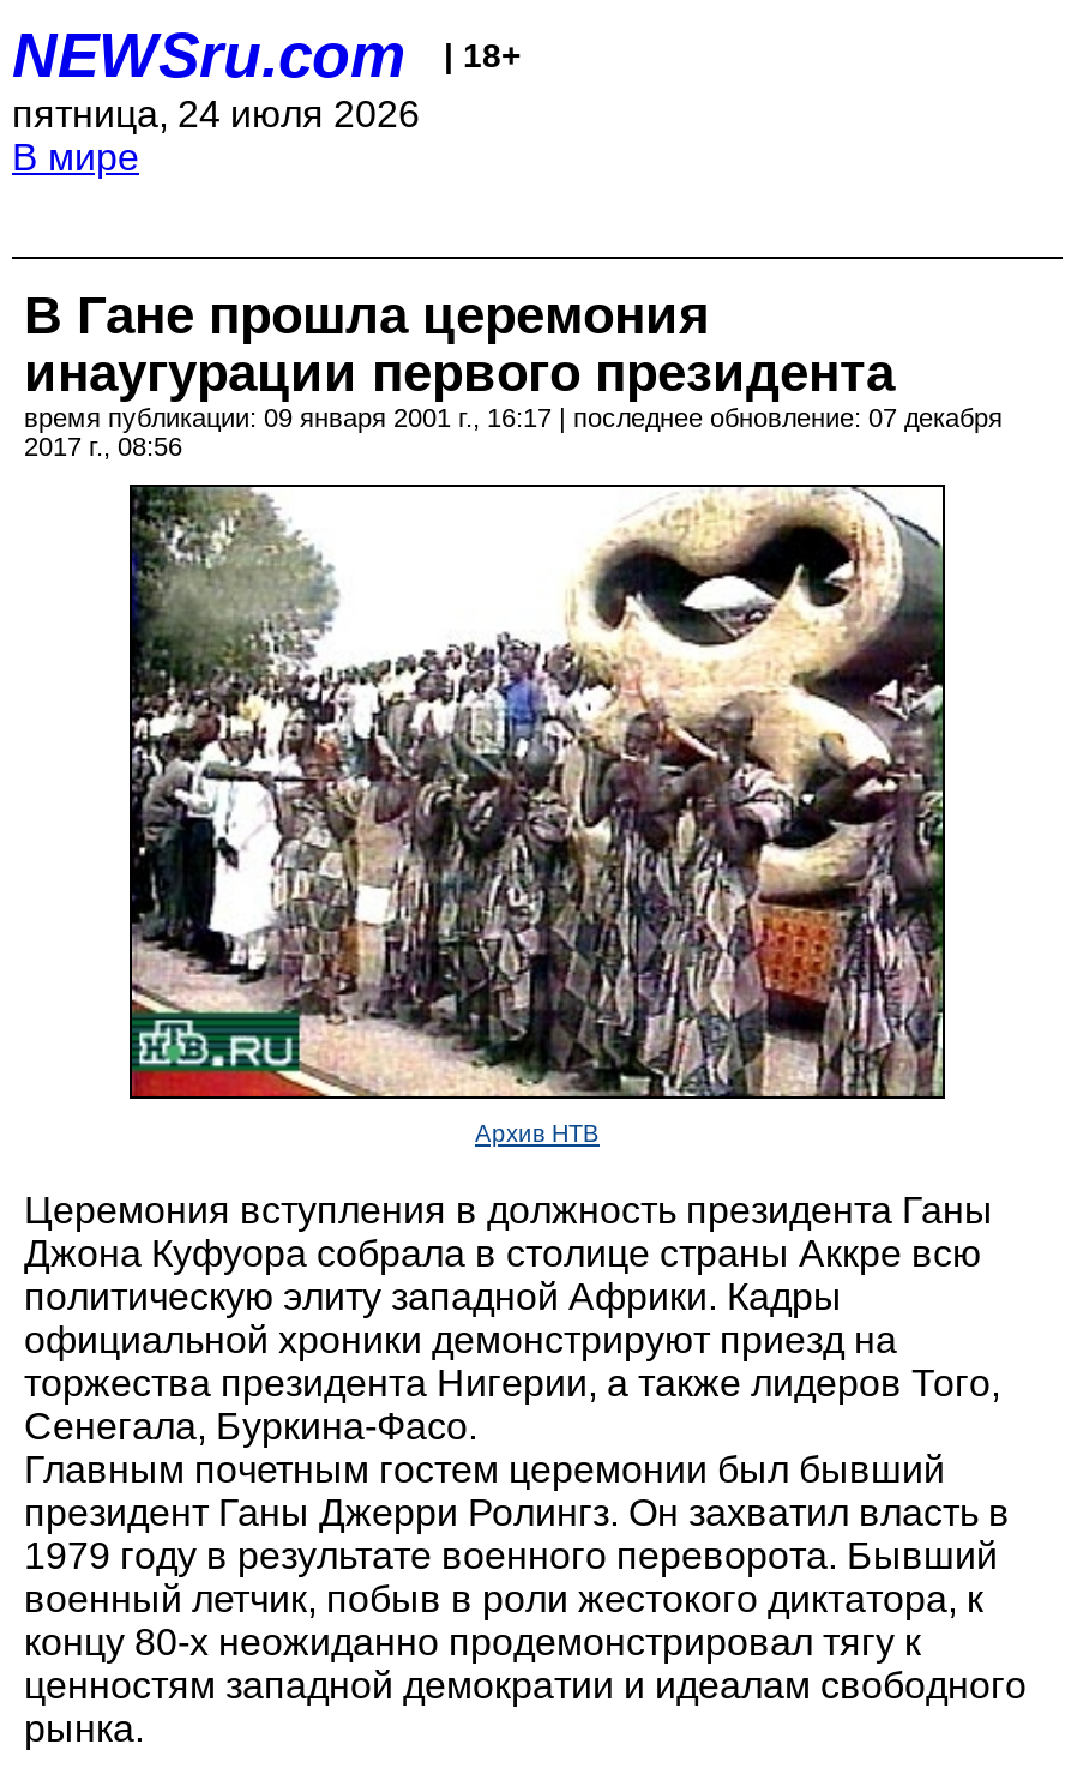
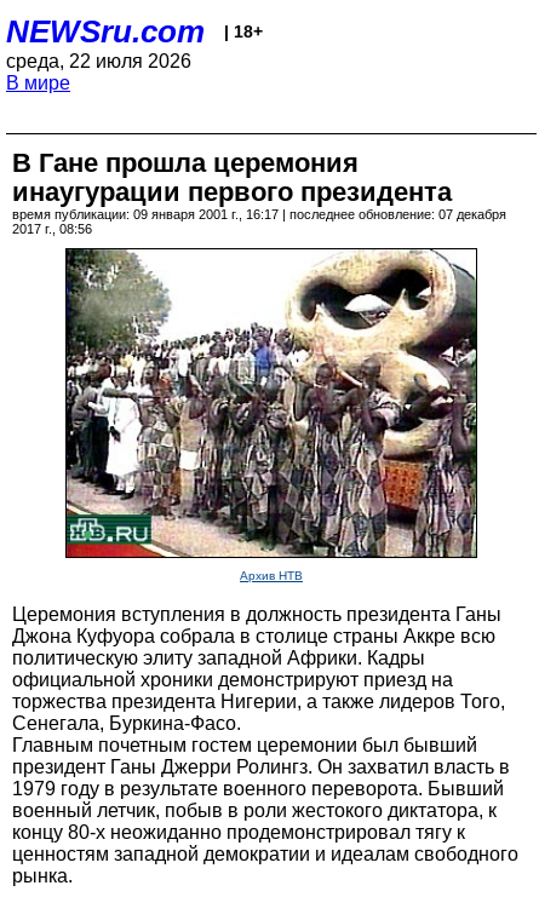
- пятница, 24 июля 2026
+ среда, 22 июля 2026
